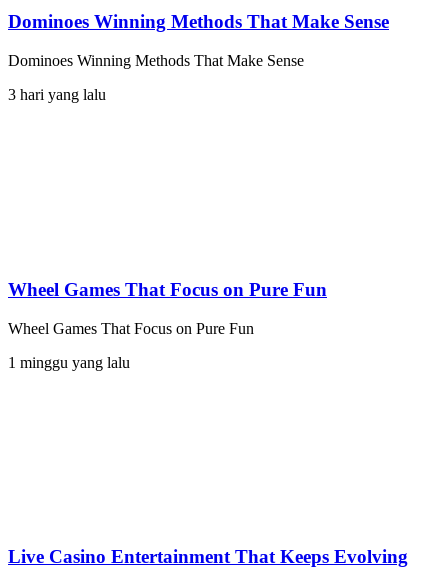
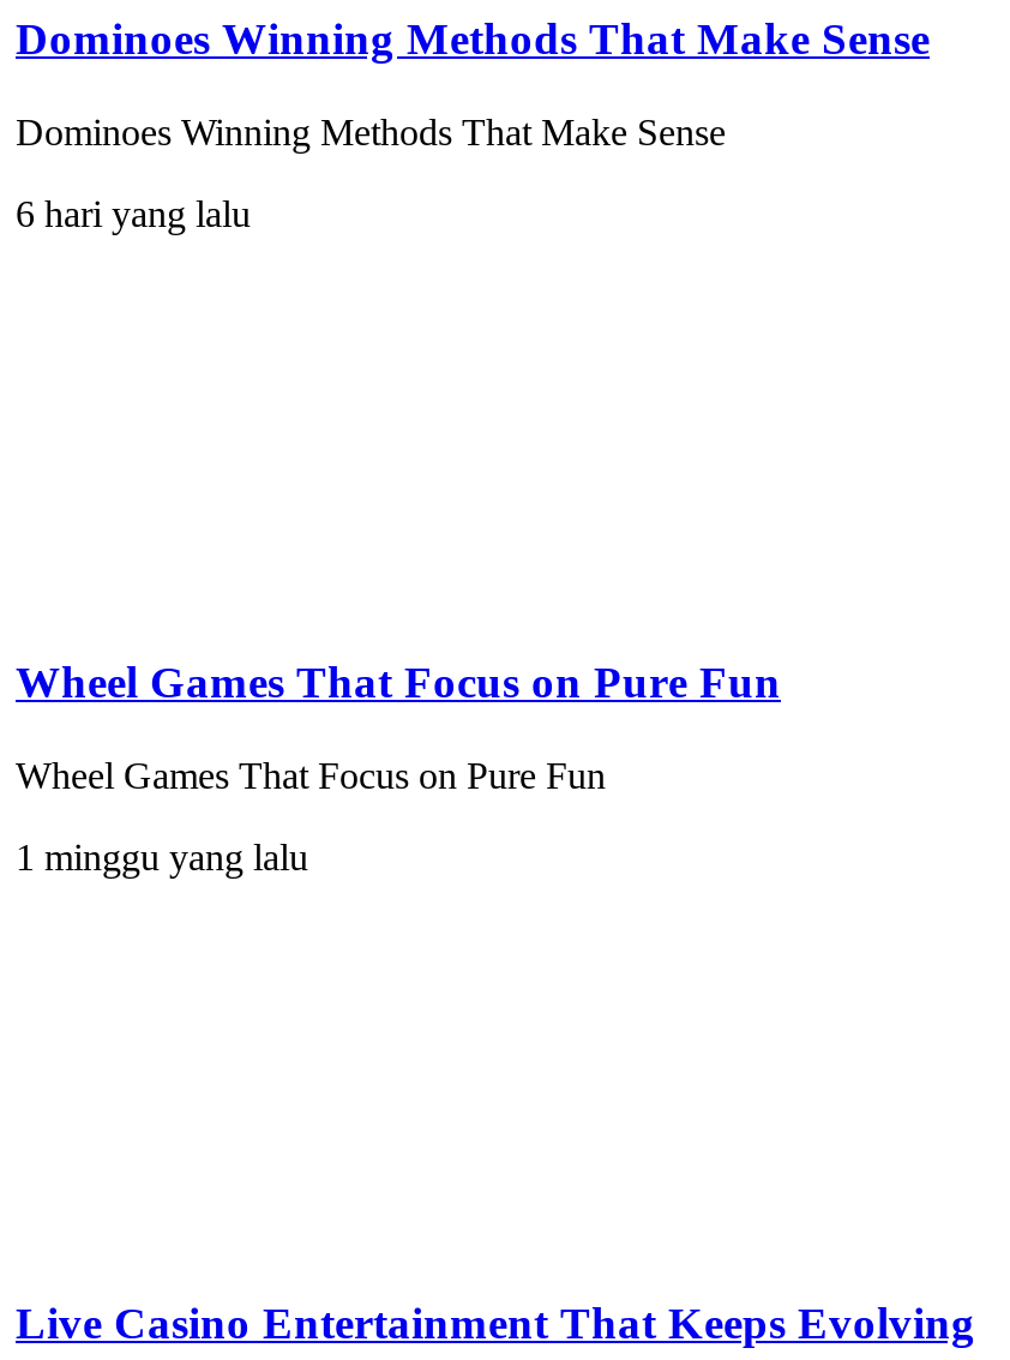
- 3 hari yang lalu
+ 6 hari yang lalu
